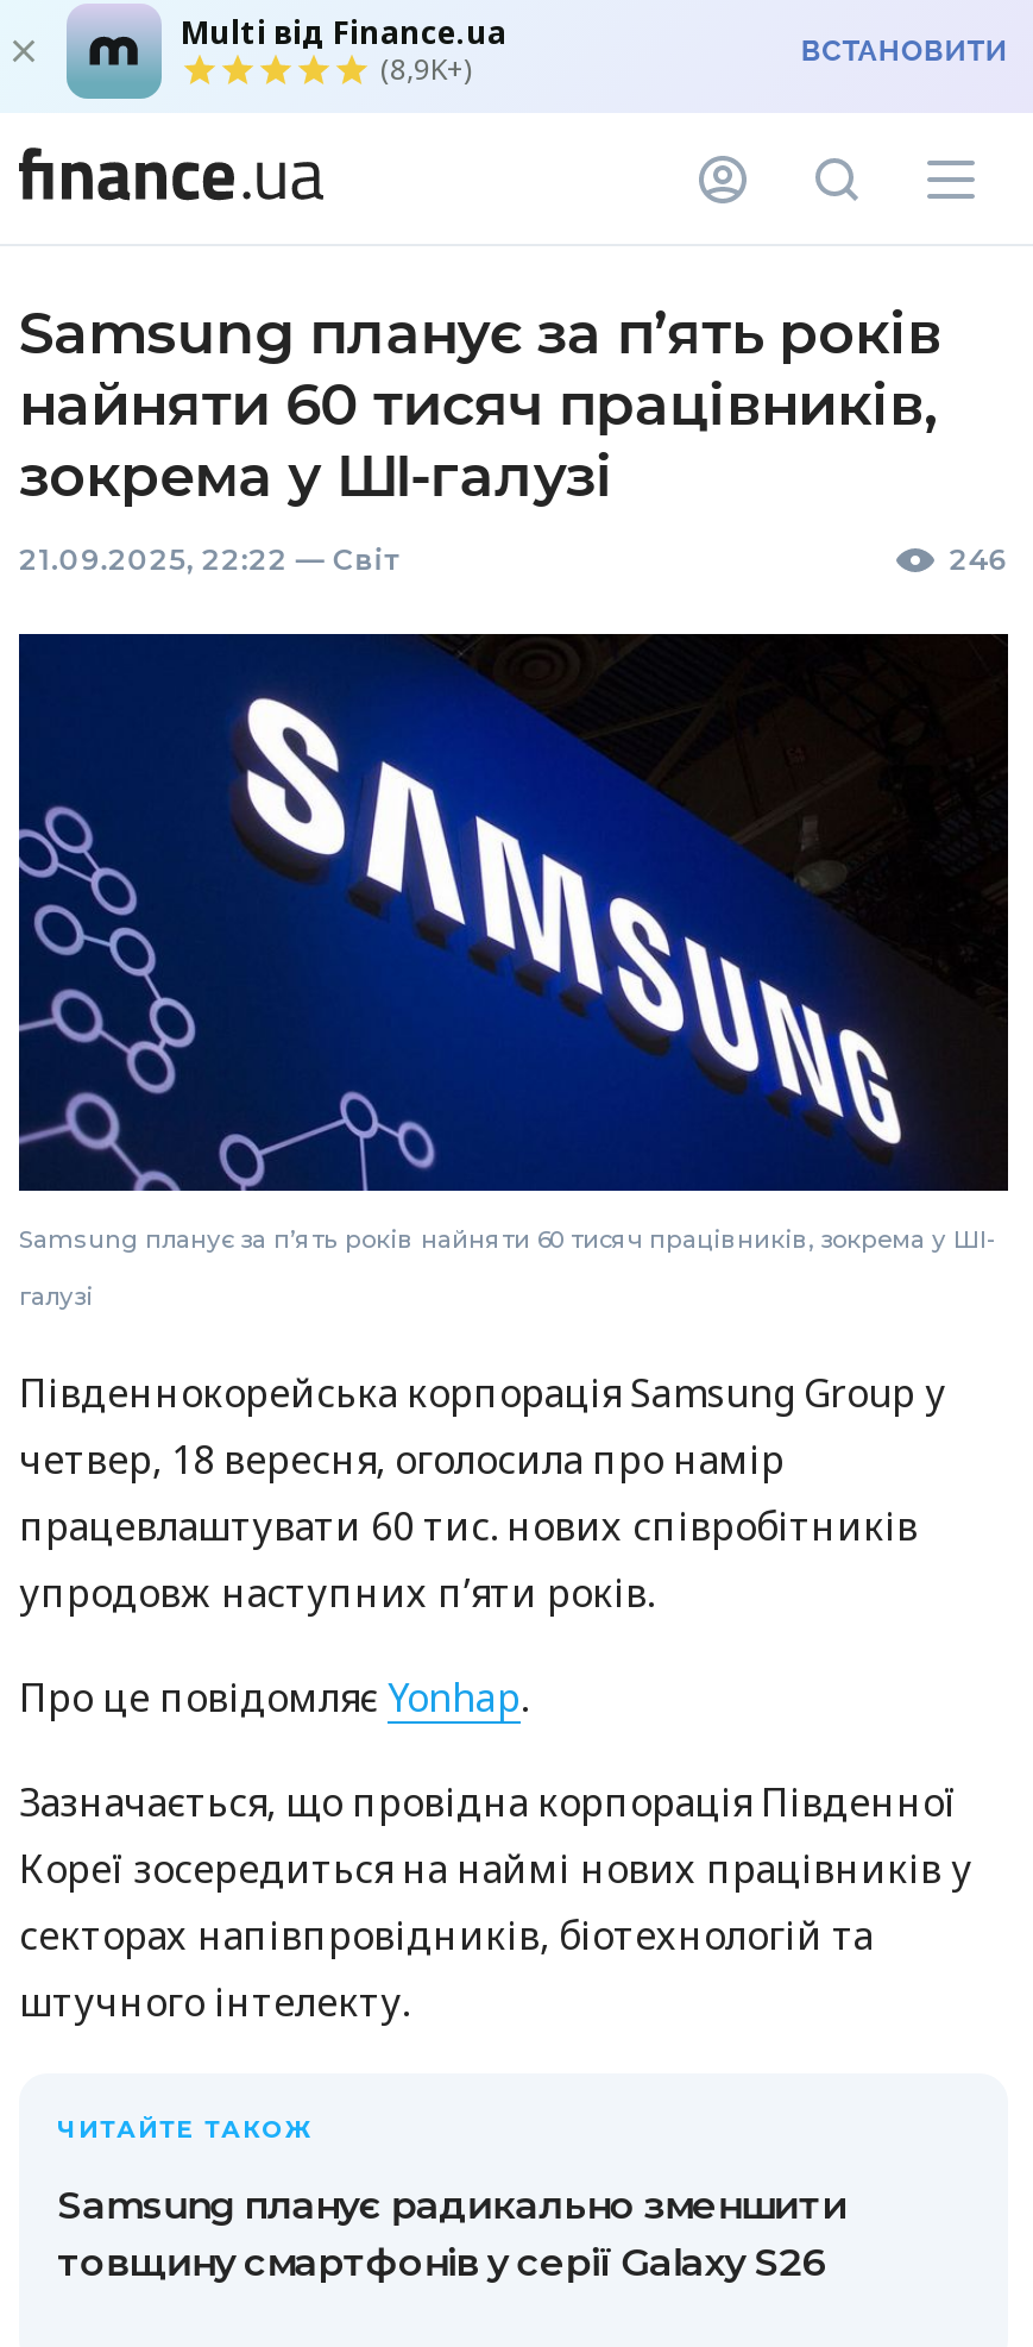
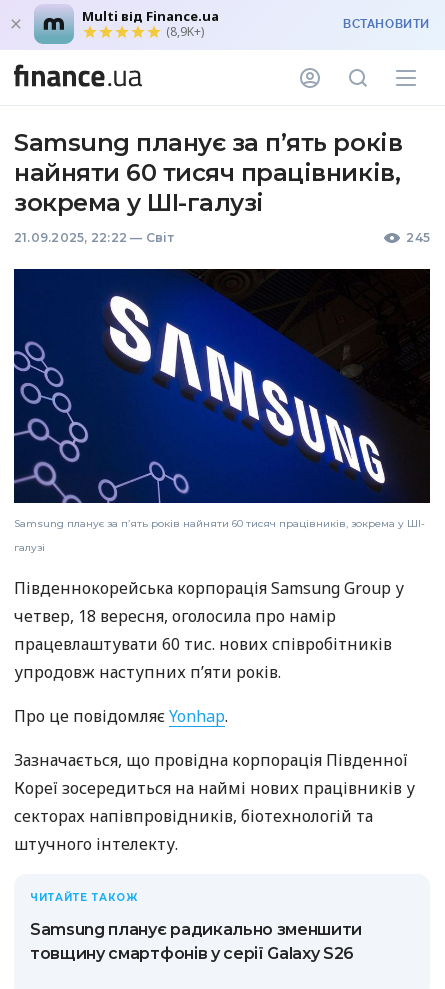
- 246
+ 245
